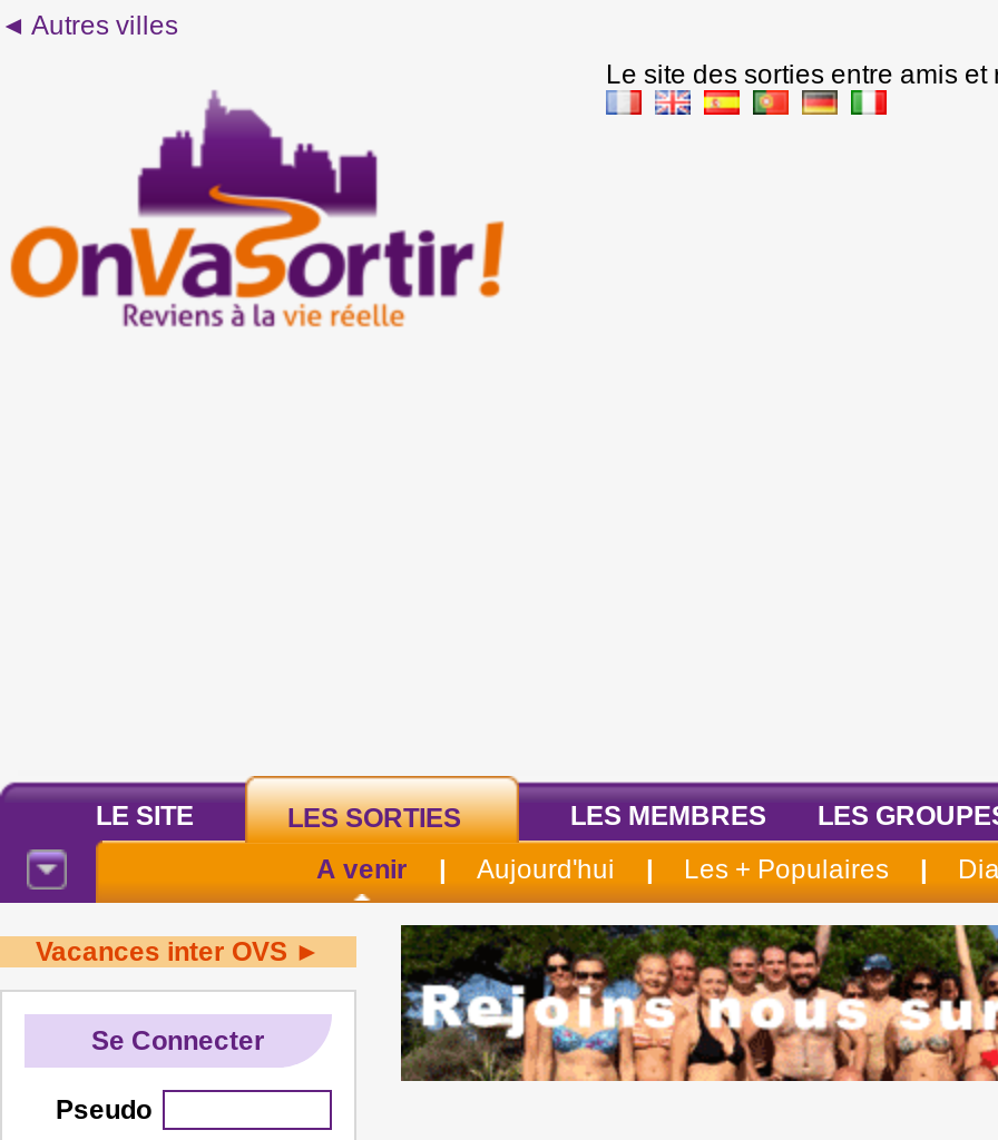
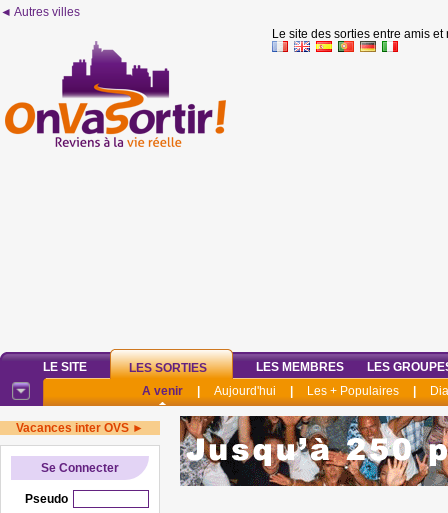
- [image]
+ [image]
